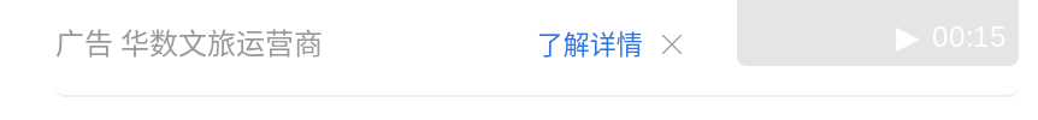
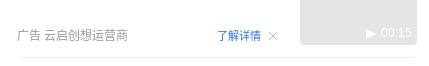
- 广告华数文旅运营商
+ 广告云启创想运营商
